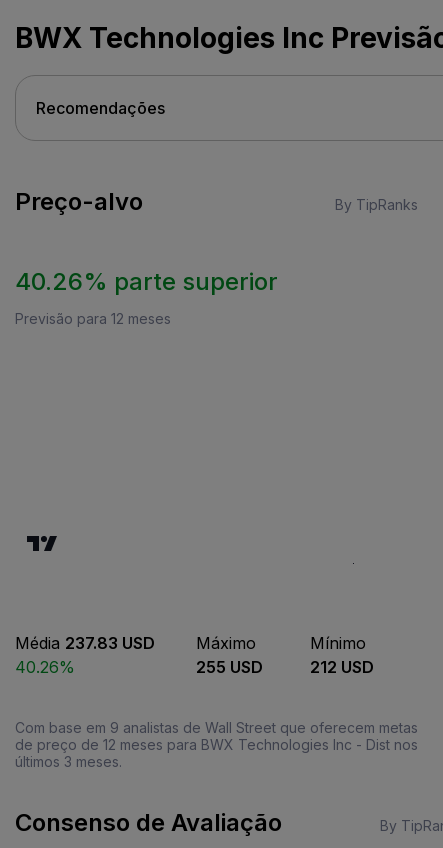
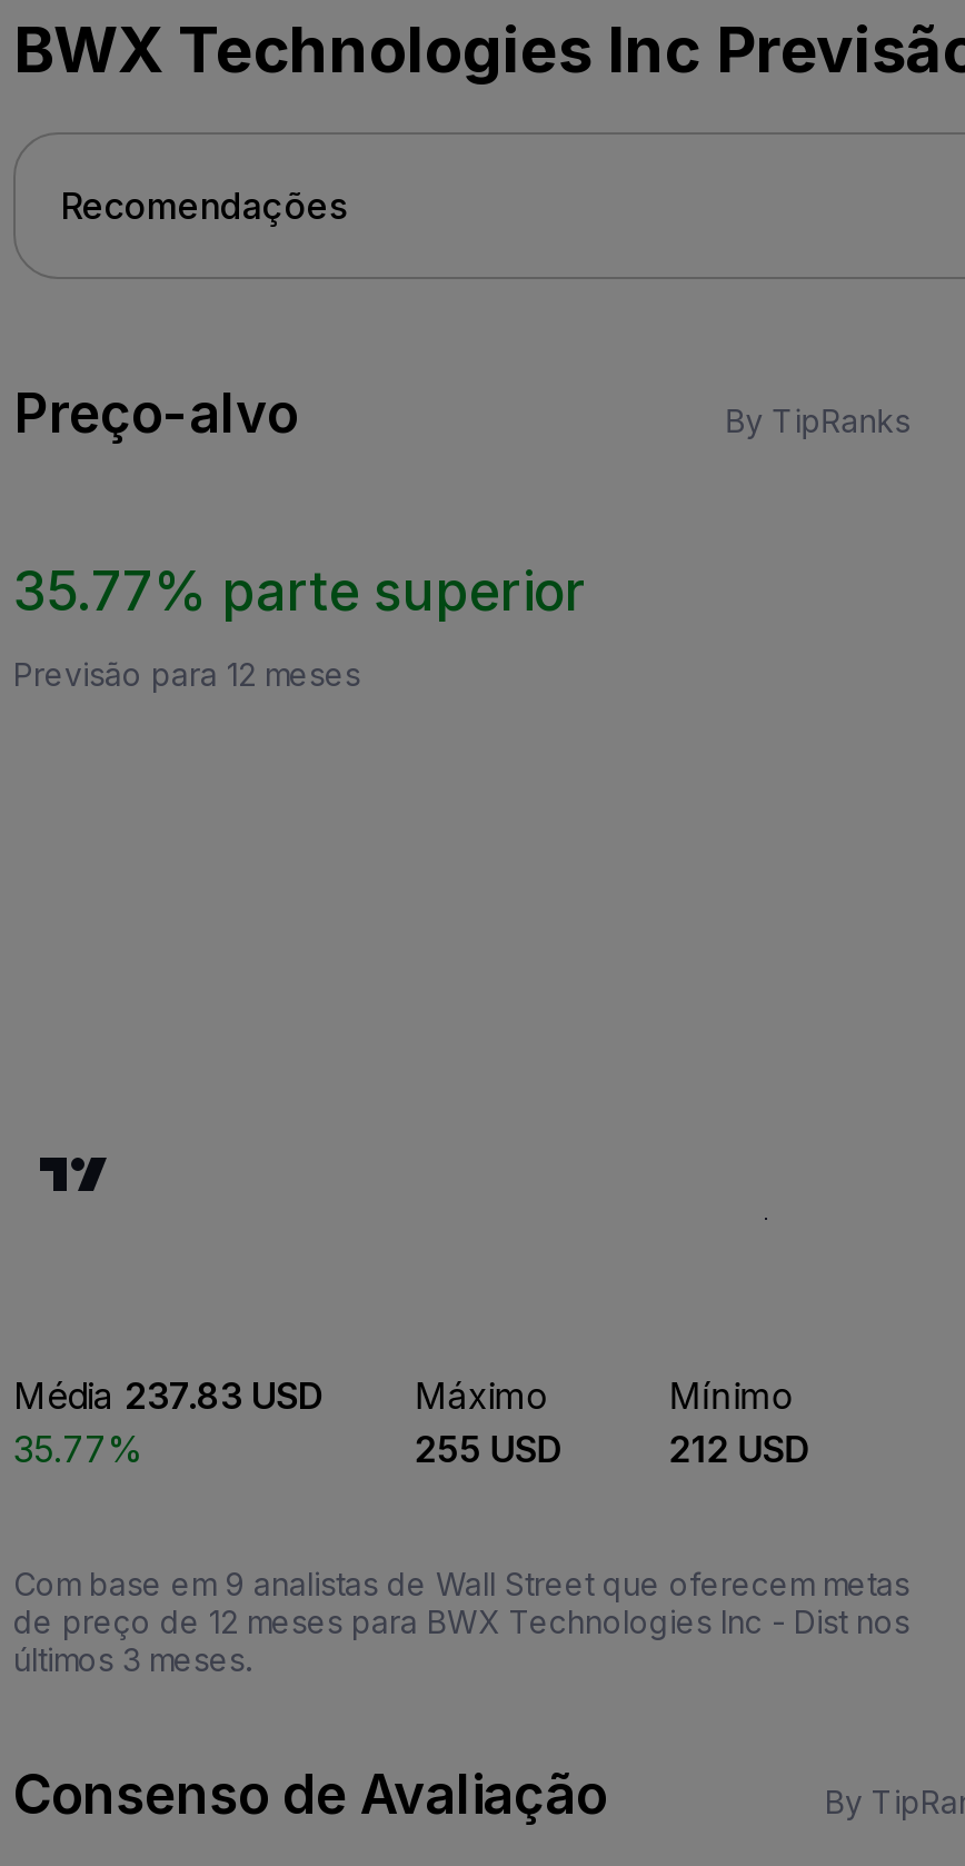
- 40.26% parte superior
+ 35.77% parte superior

- 40.26%
+ 35.77%
